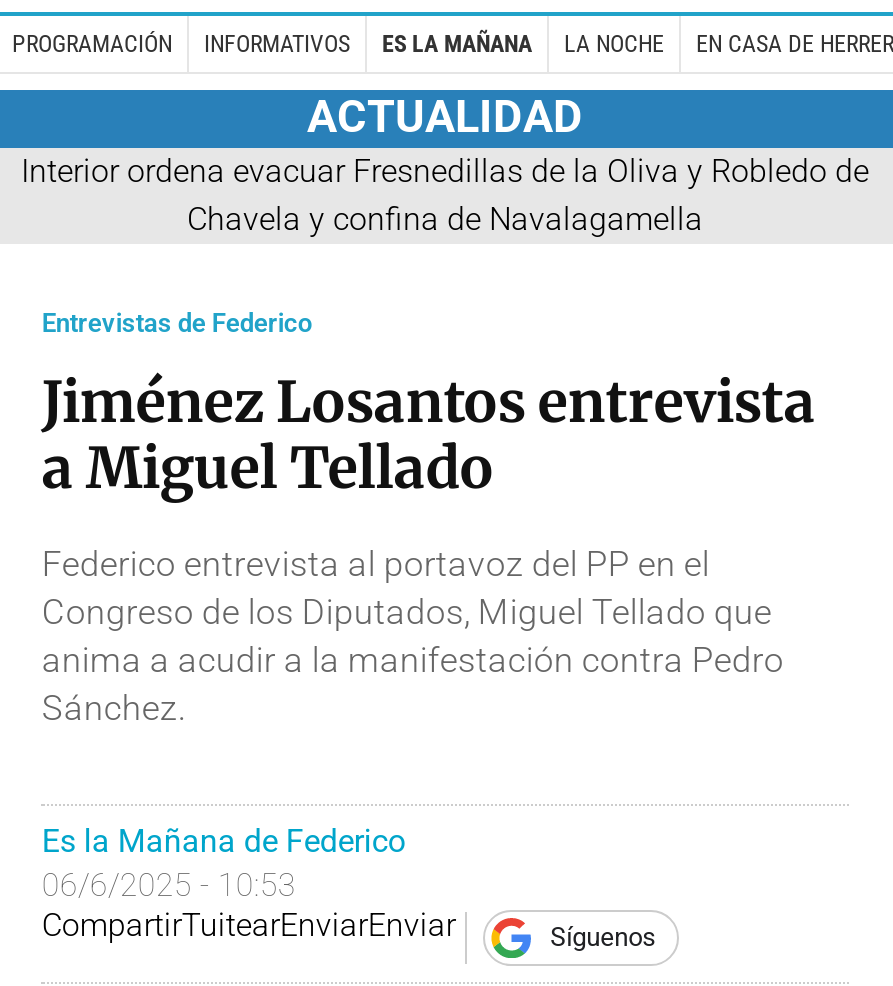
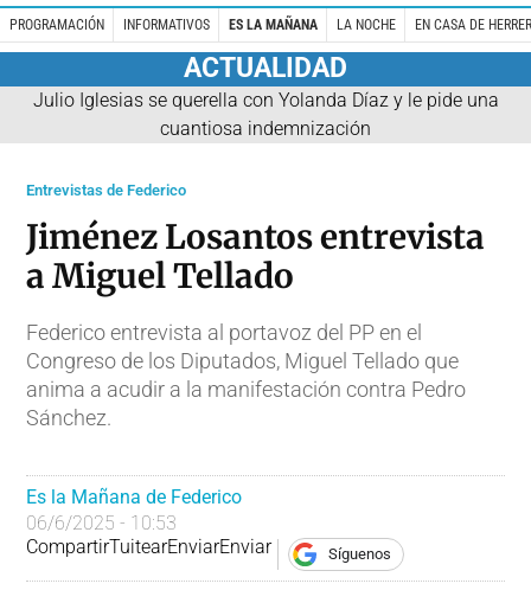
- Interior ordena evacuar Fresnedillas de la Oliva y Robledo de
- Chavela y confina de Navalagamella
+ Julio Iglesias se querella con Yolanda Díaz y le pide una
+ cuantiosa indemnización
